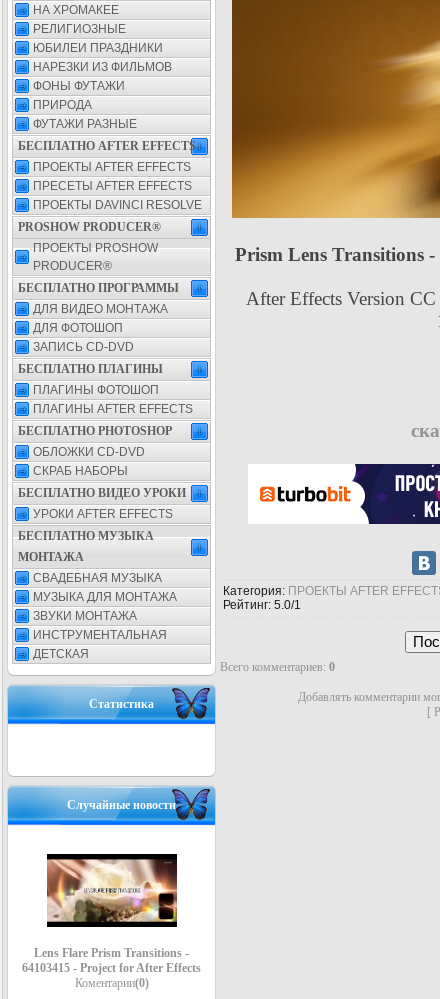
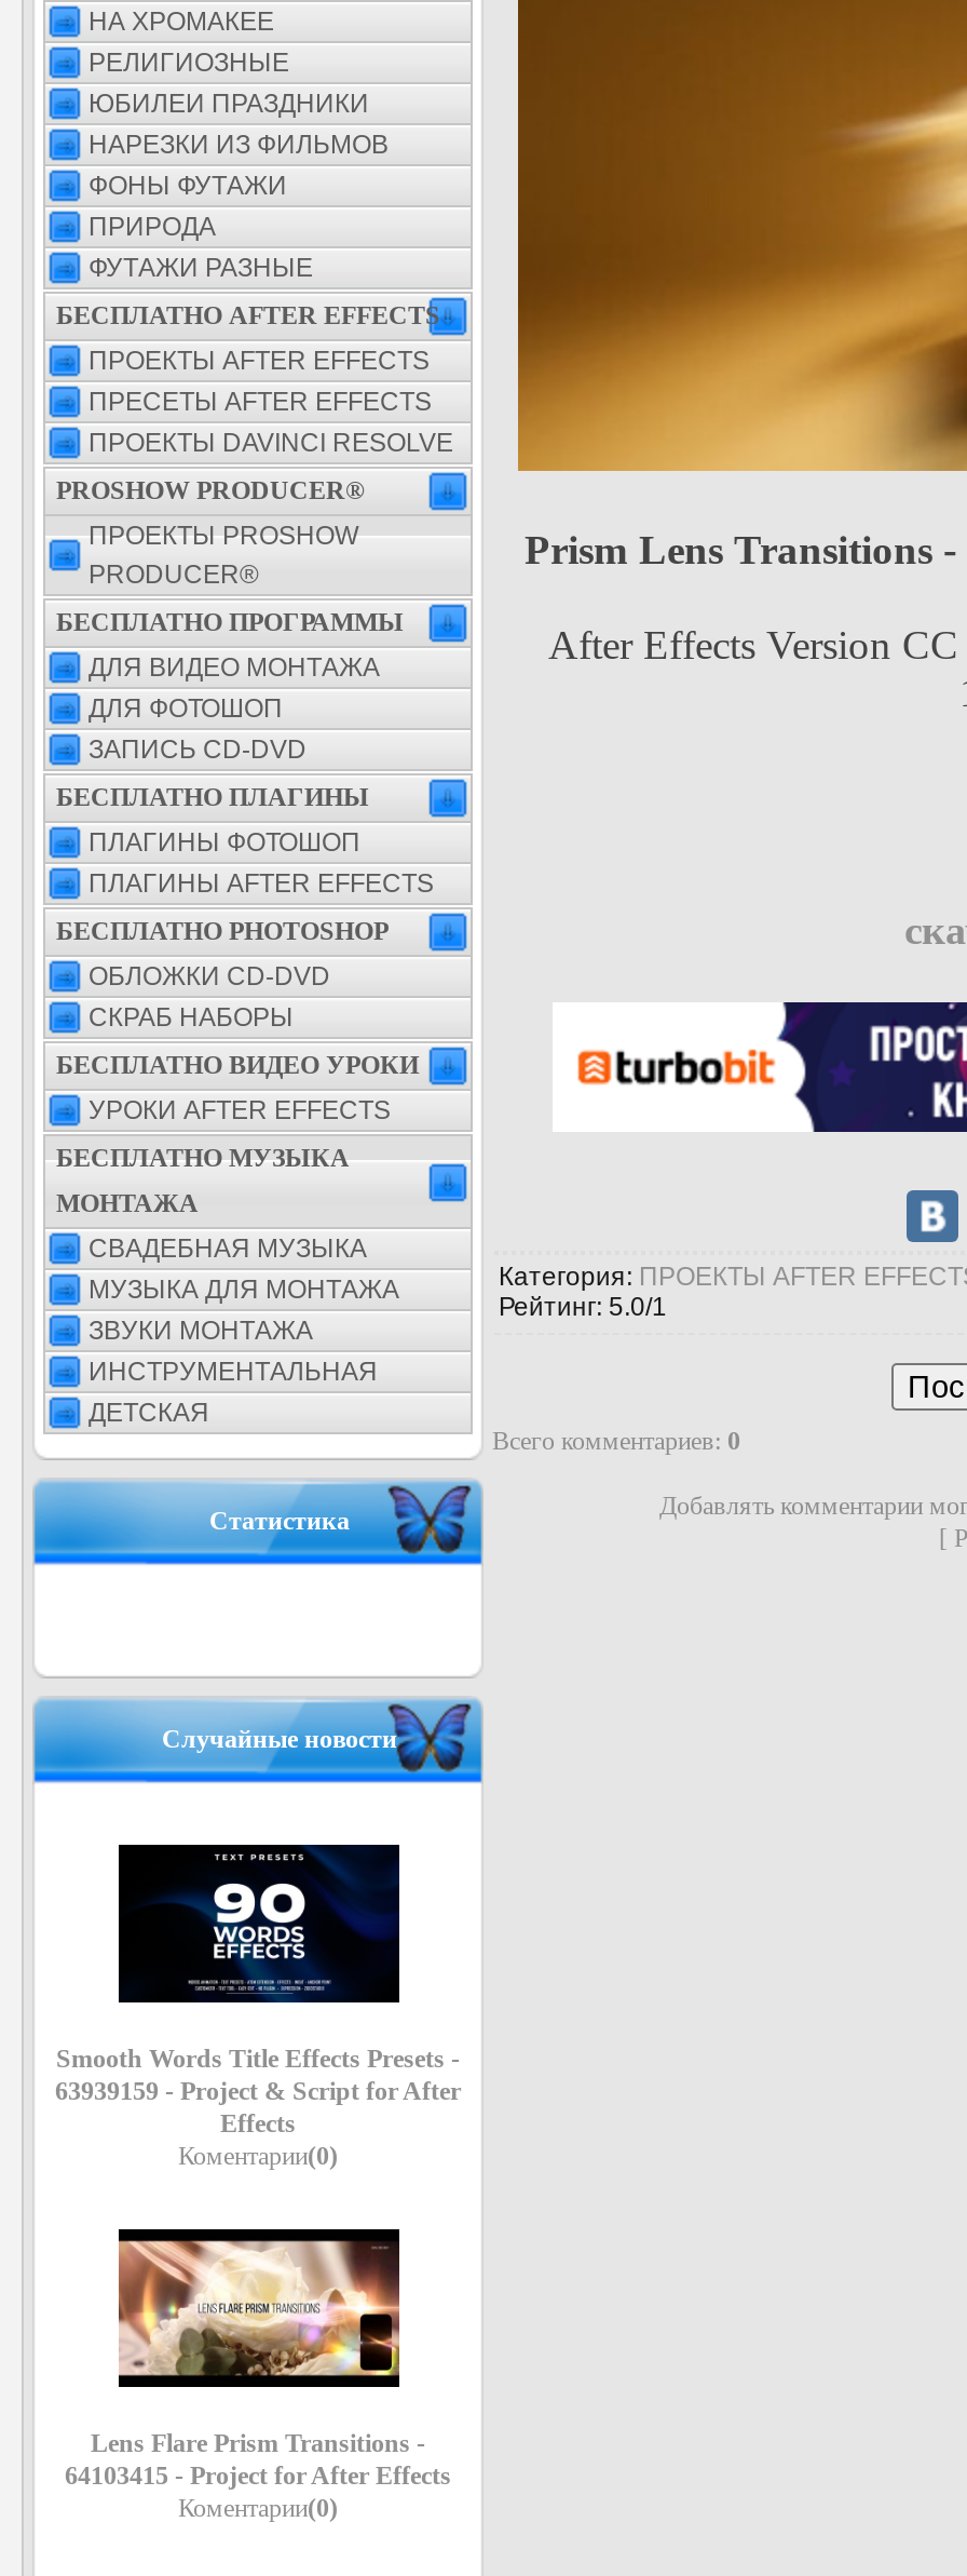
+ [image]
+ Smooth Words Title Effects Presets -
+ 63939159 - Project & Script for After
+ Effects
+ Коментарии(0)
